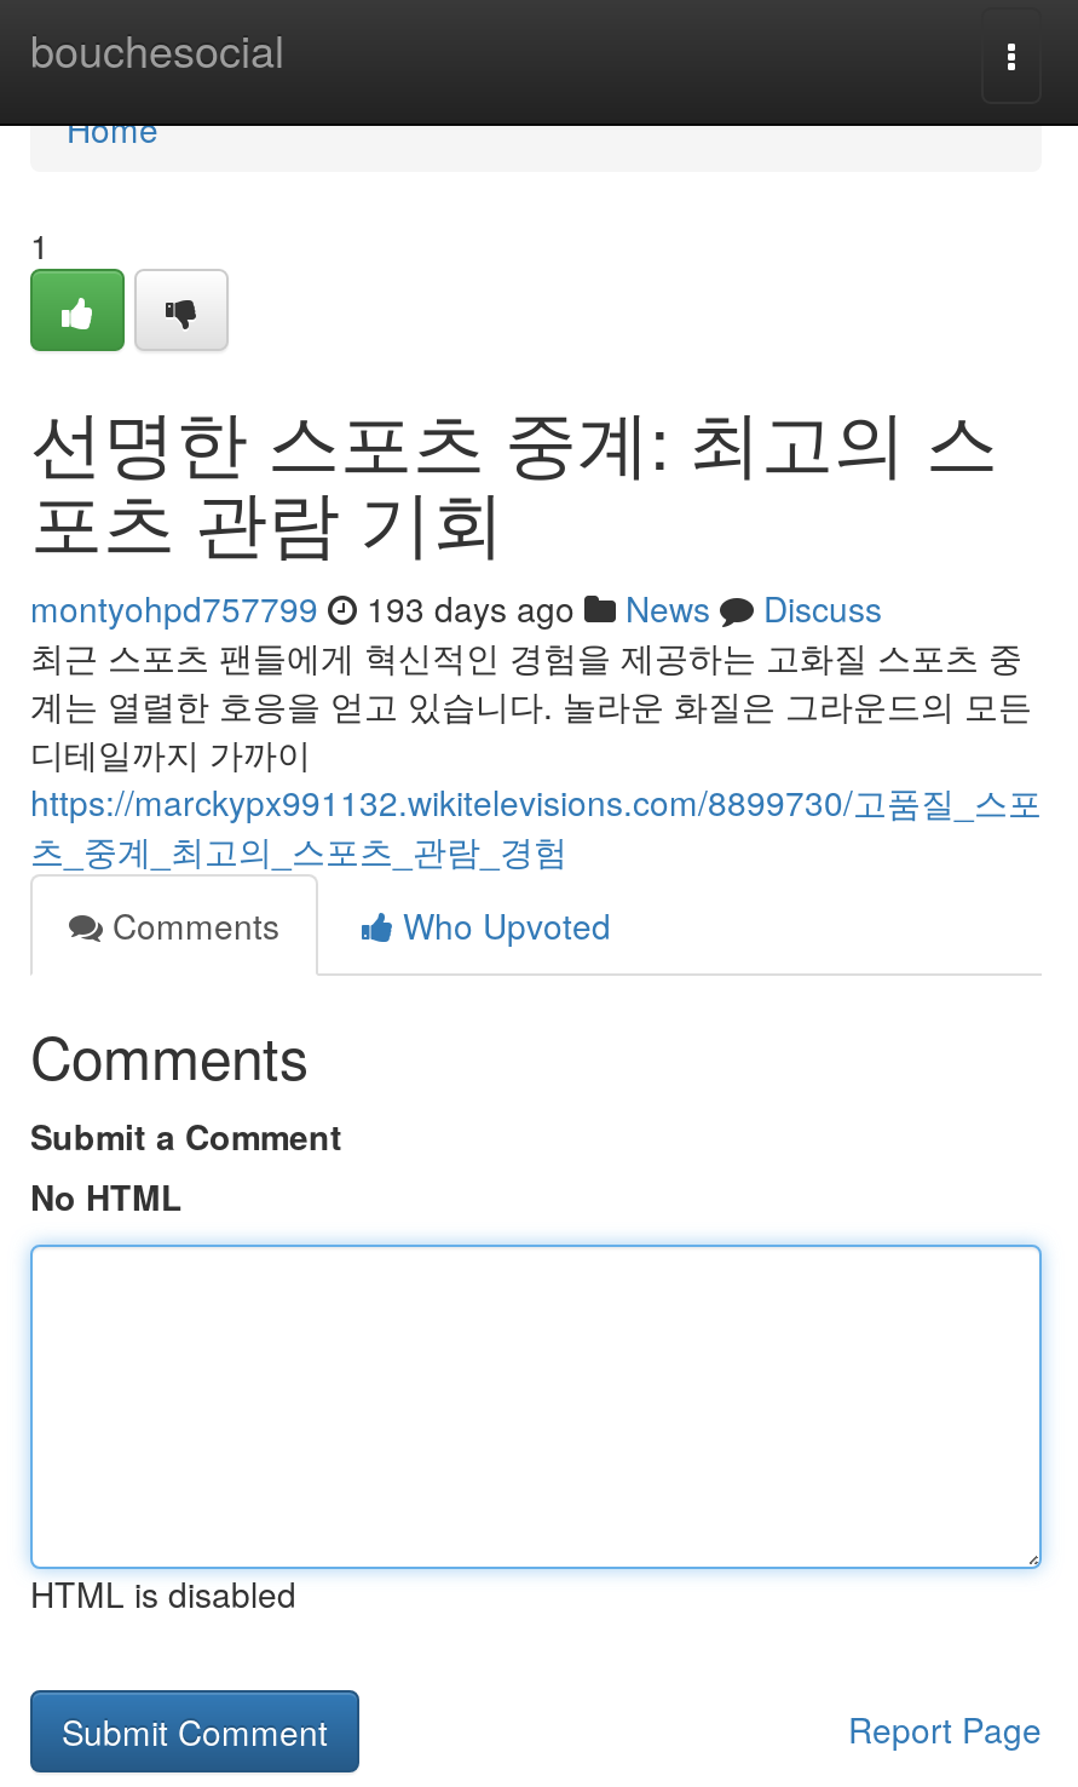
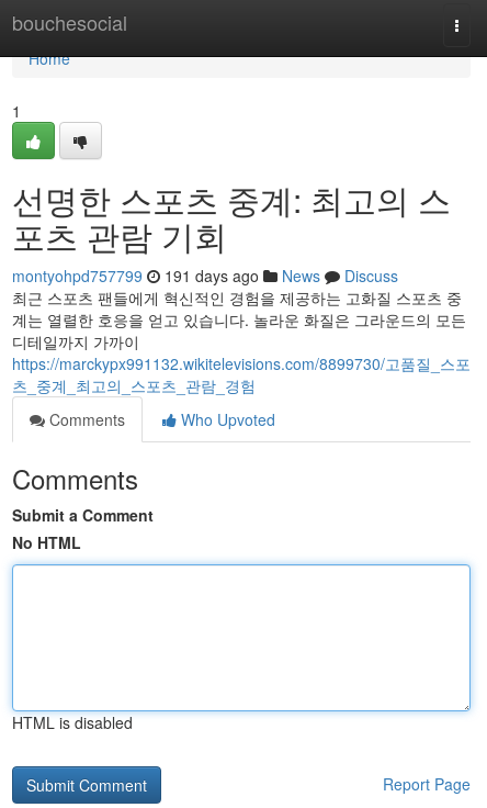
- montyohpd757799 193 days ago News Discuss
+ montyohpd757799 191 days ago News Discuss
